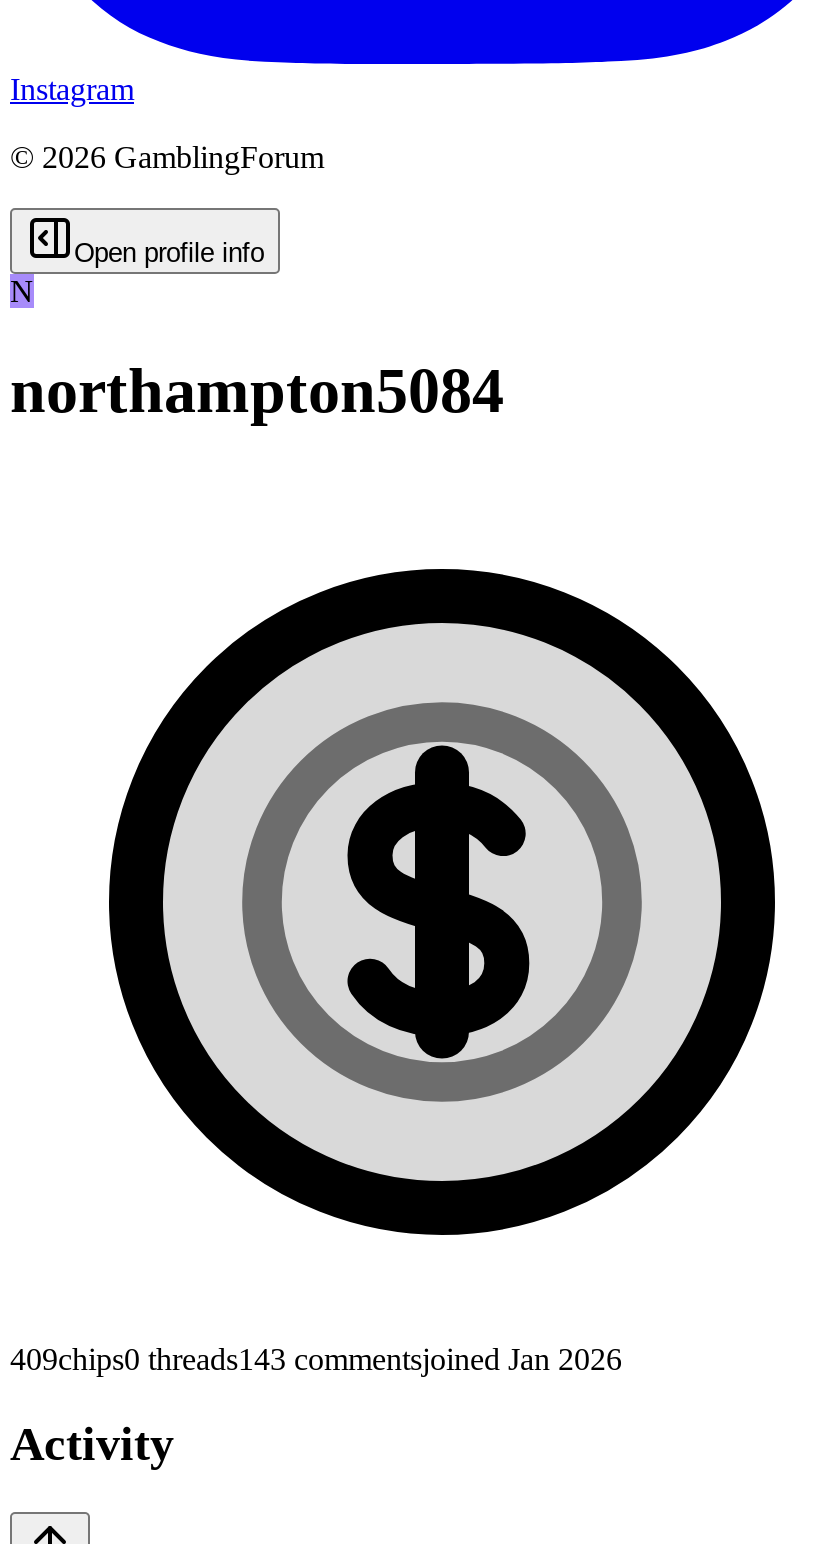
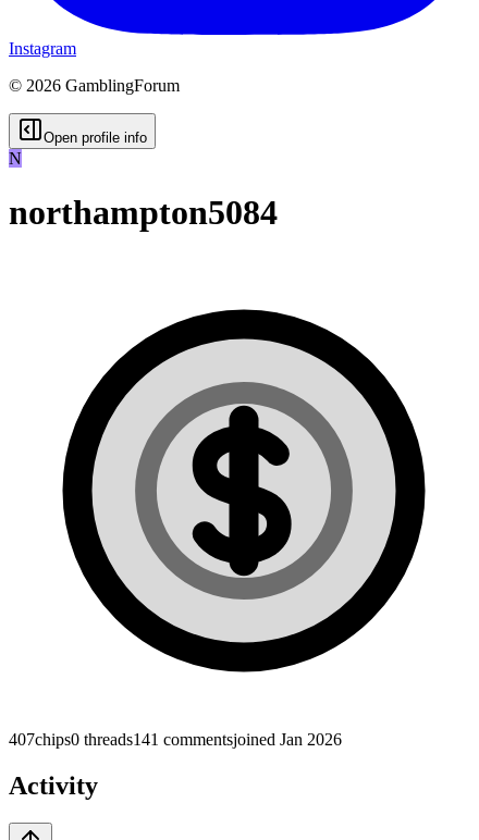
- 409chips0 threads143 commentsjoined Jan 2026
+ 407chips0 threads141 commentsjoined Jan 2026
